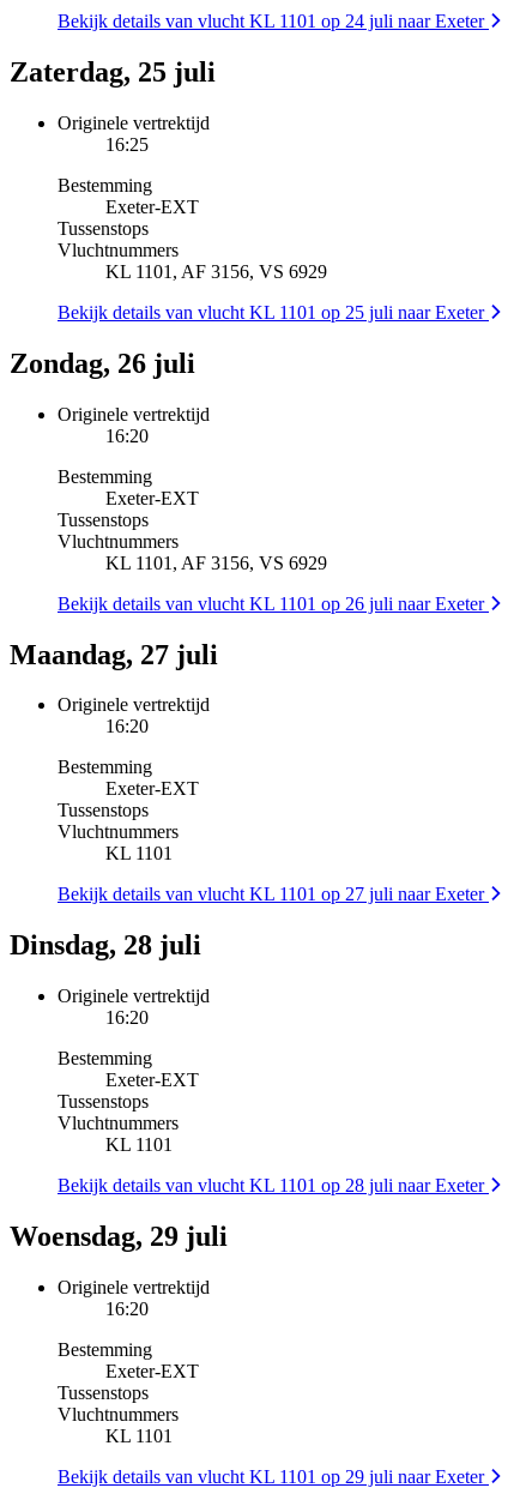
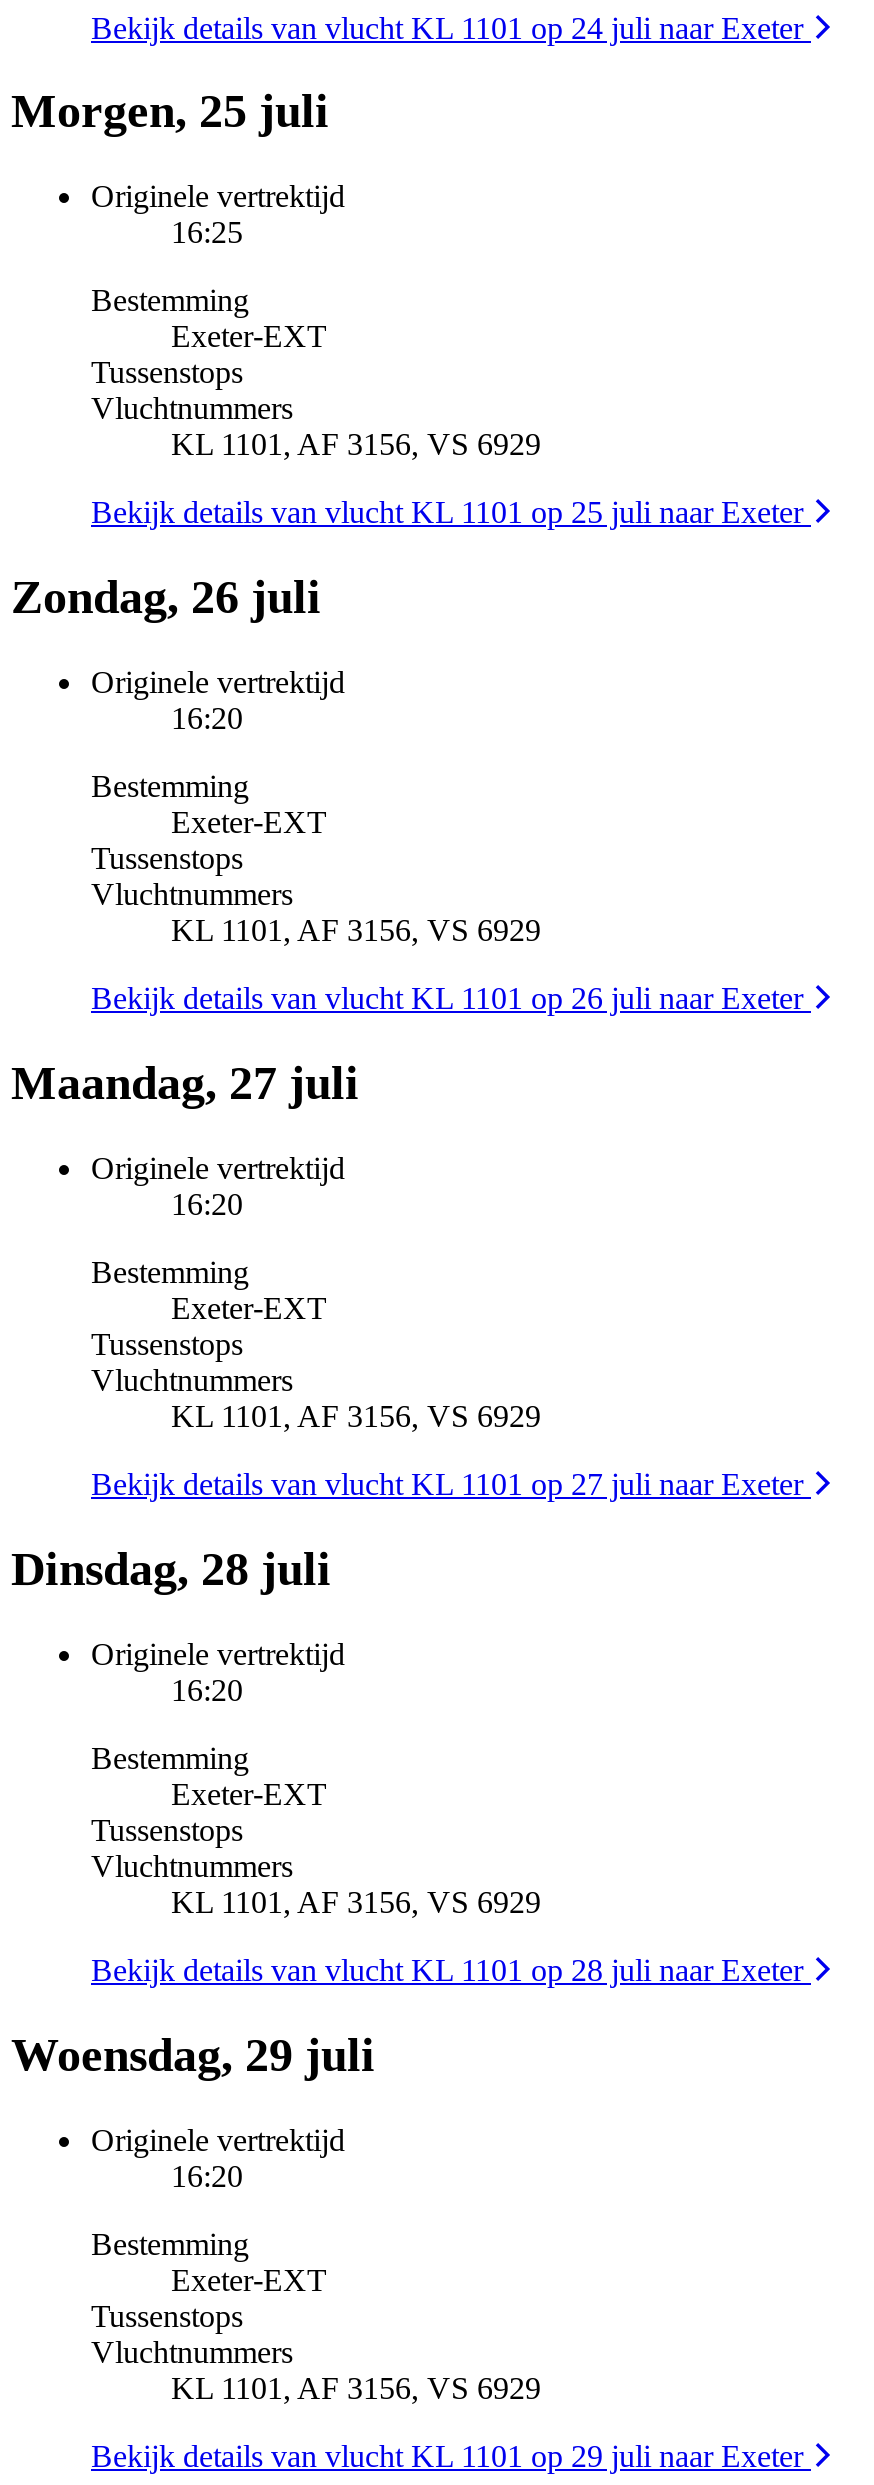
- Zaterdag, 25 juli
+ Morgen, 25 juli

- KL 1101
+ KL 1101, AF 3156, VS 6929

- KL 1101
+ KL 1101, AF 3156, VS 6929

- KL 1101
+ KL 1101, AF 3156, VS 6929
